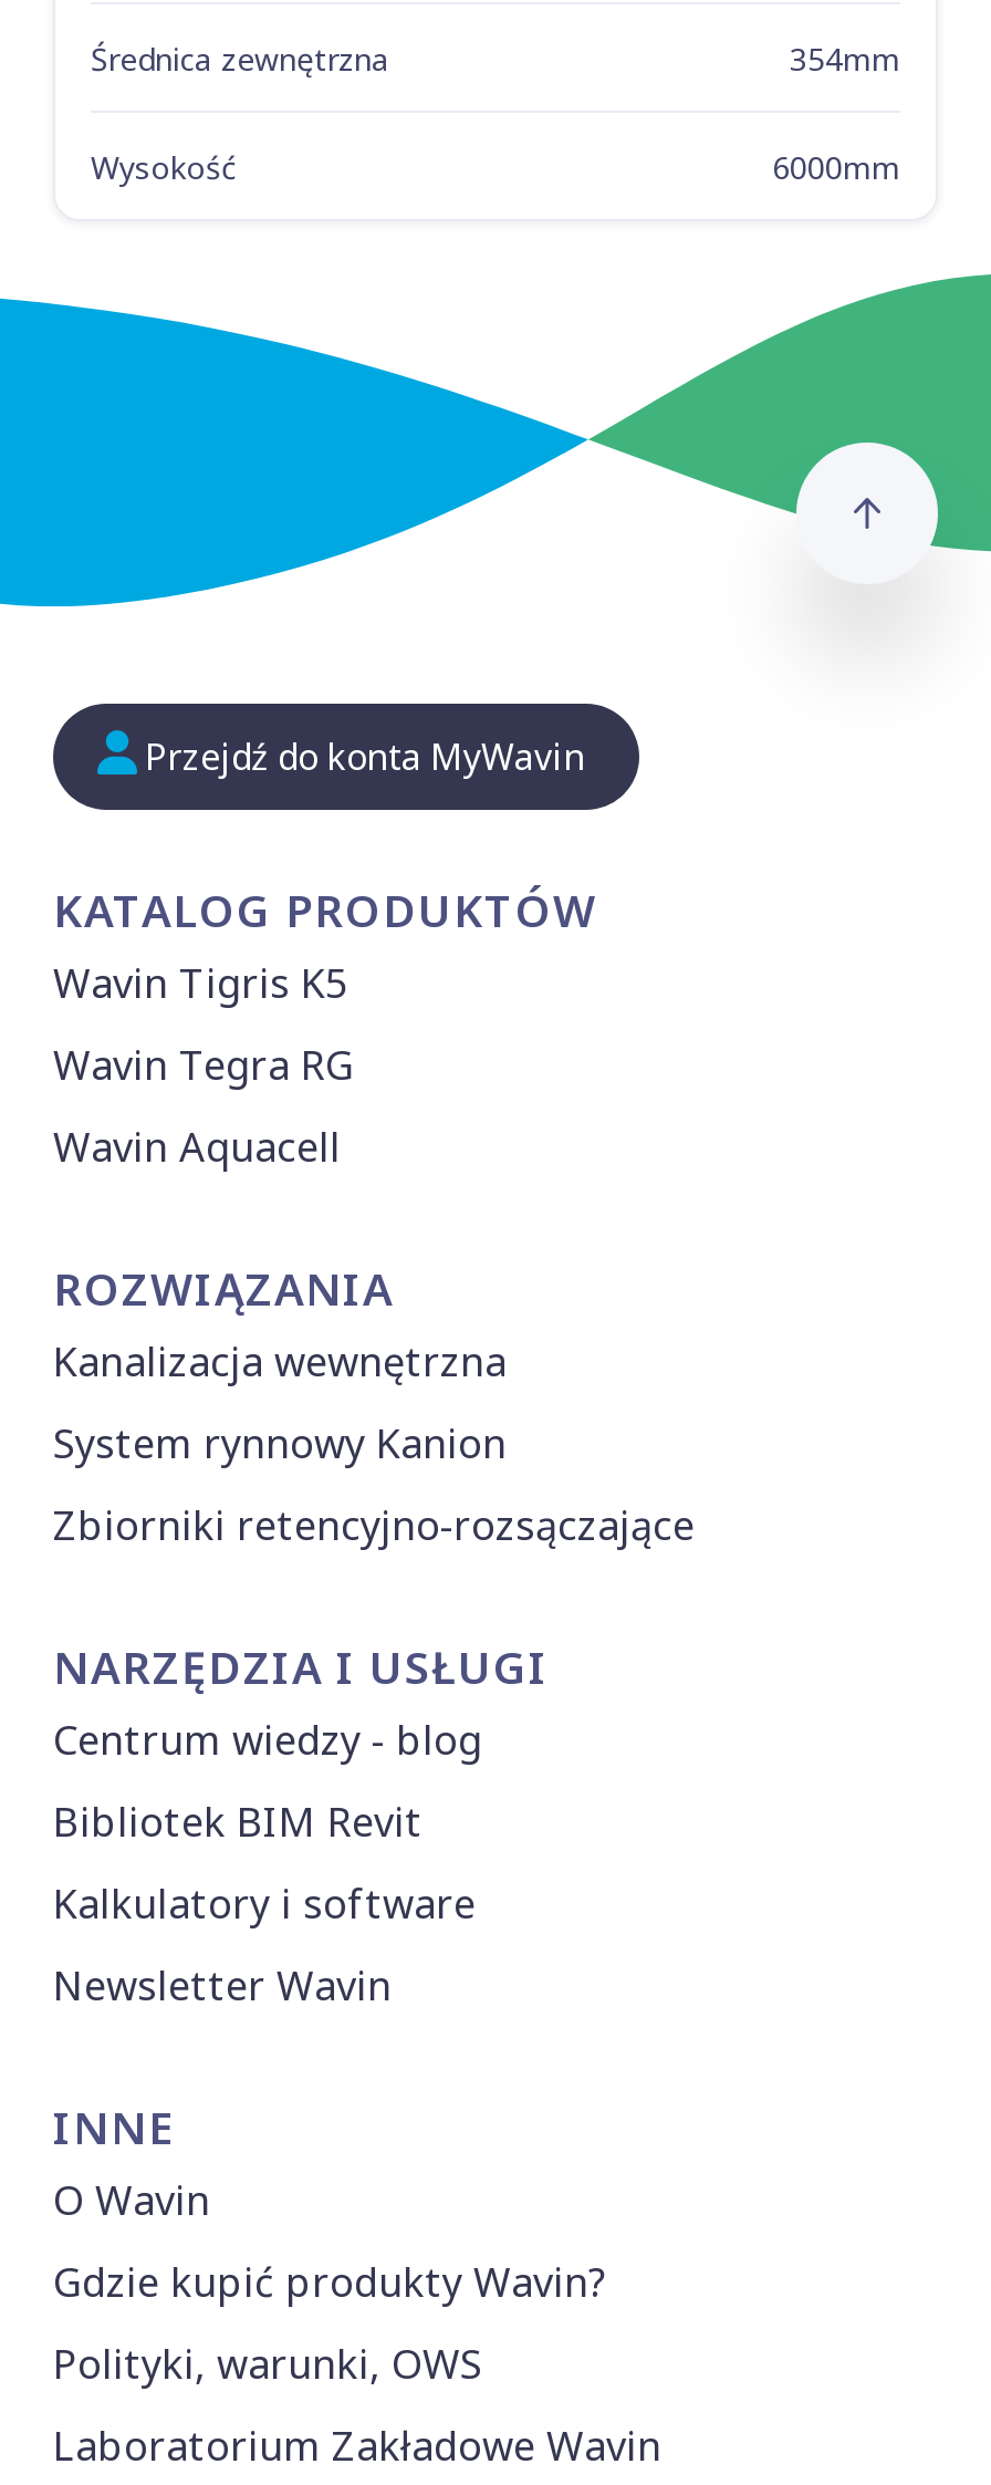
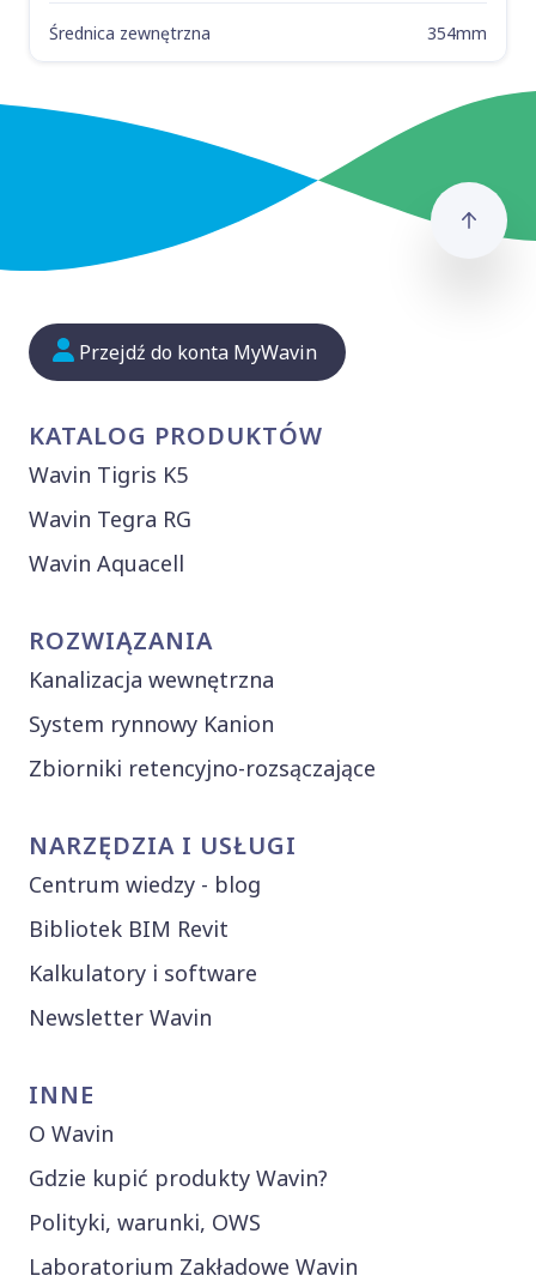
- Wysokość
- 6000mm
